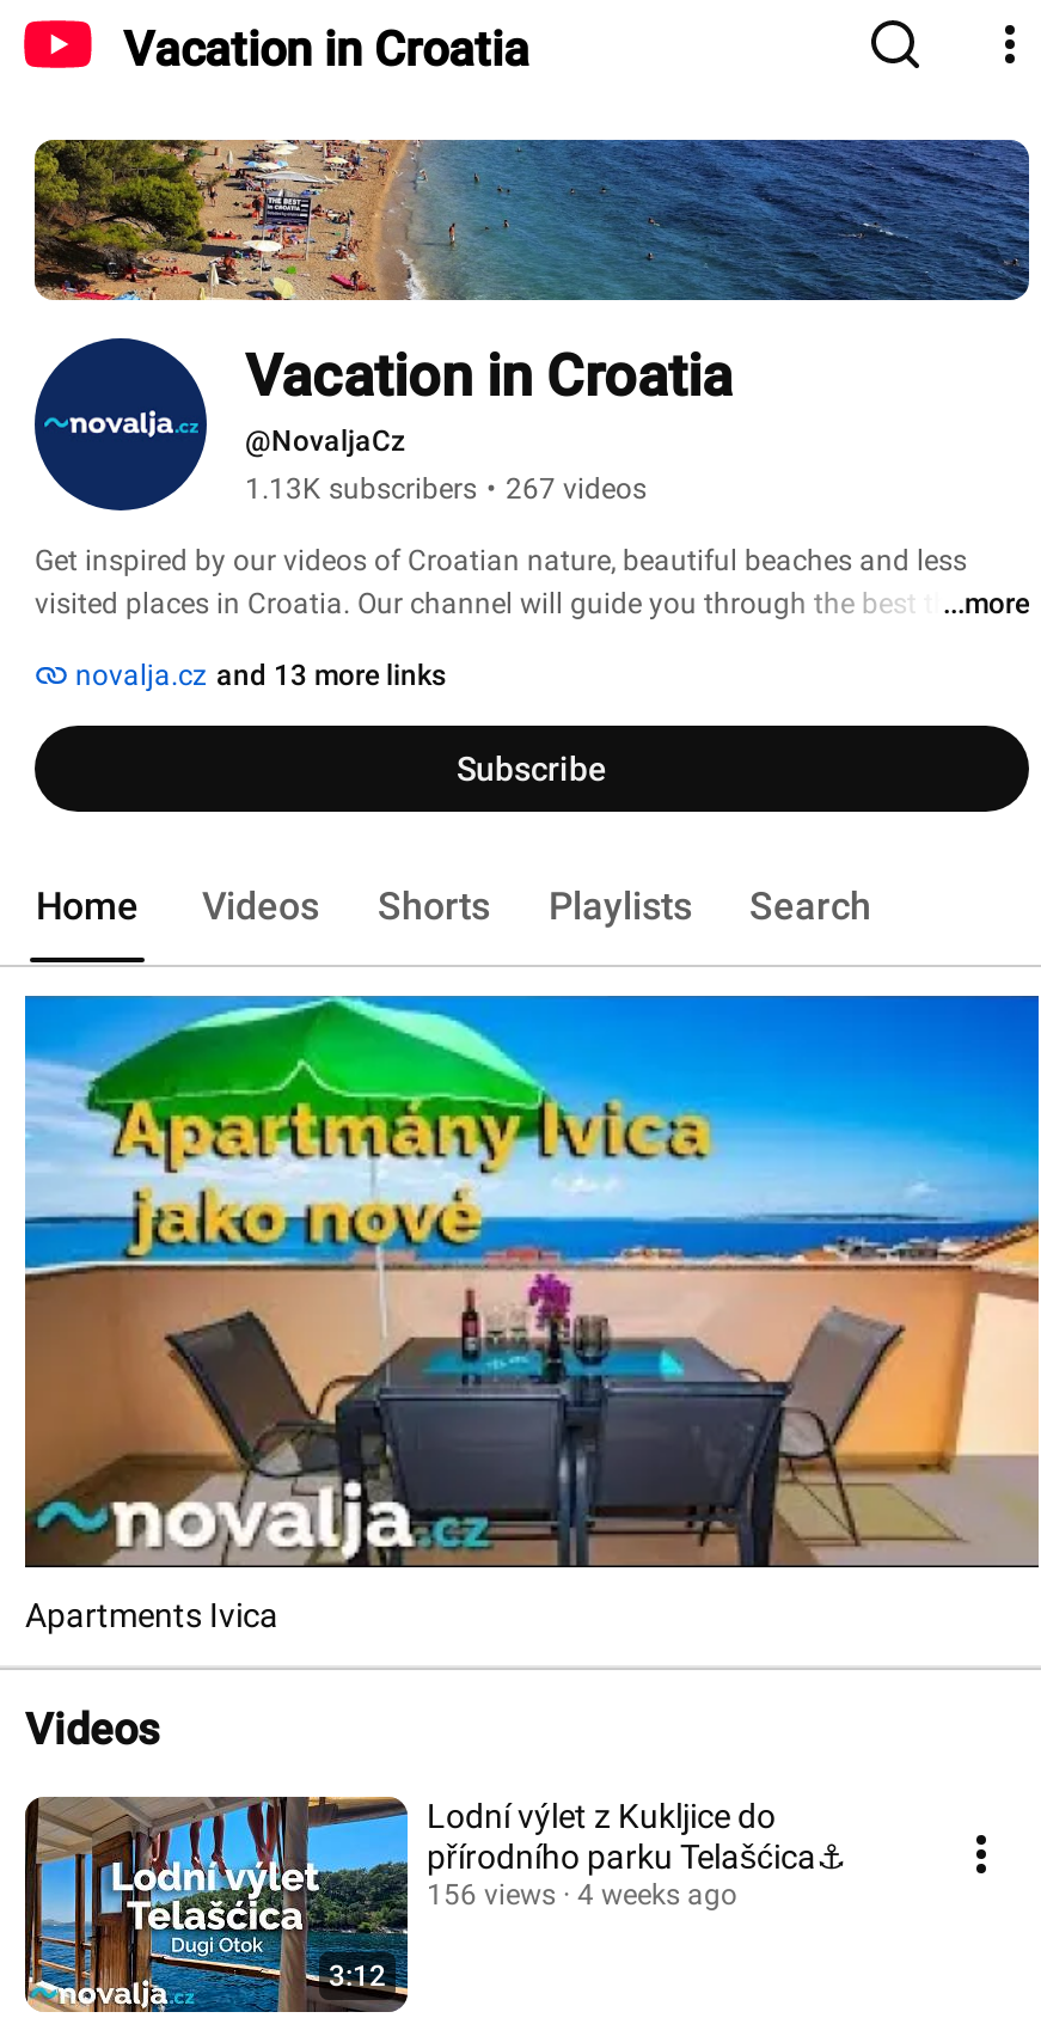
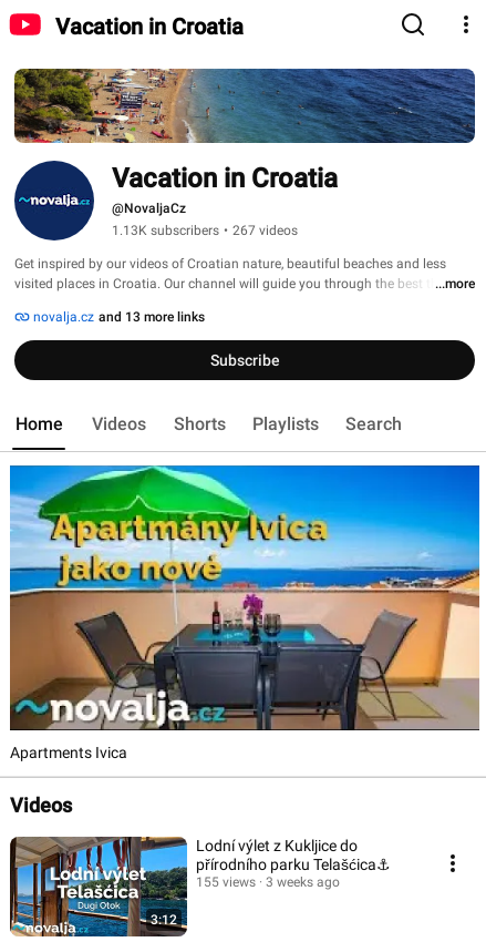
- 156 views
+ 155 views

- 4 weeks ago
+ 3 weeks ago
